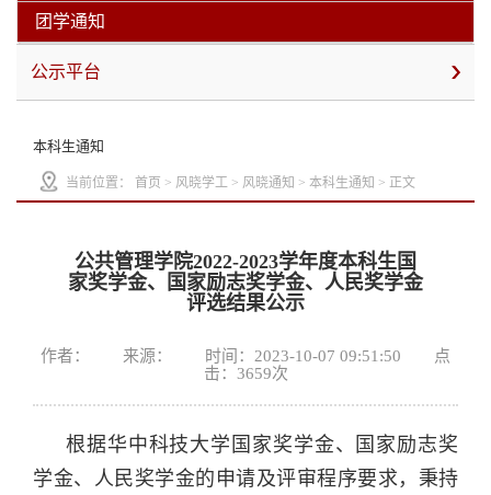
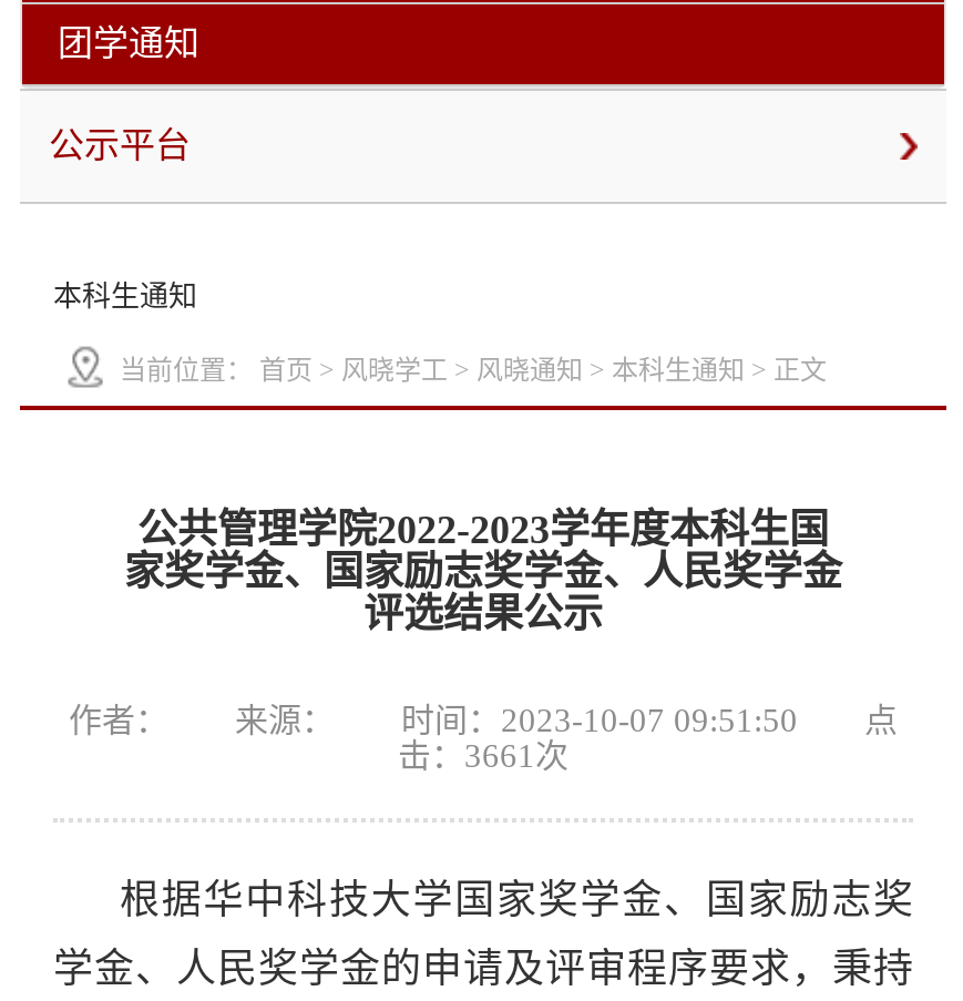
- 击：3659次
+ 击：3661次
